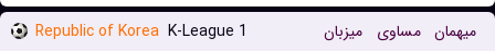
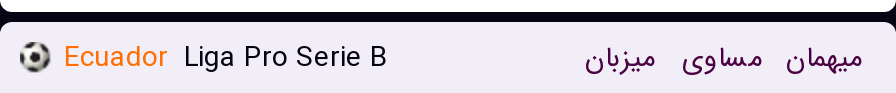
- Republic of Korea K-League 1
+ Ecuador Liga Pro Serie B
